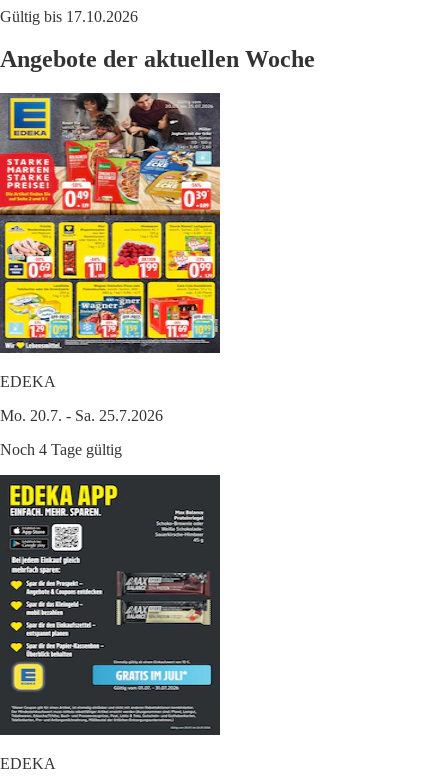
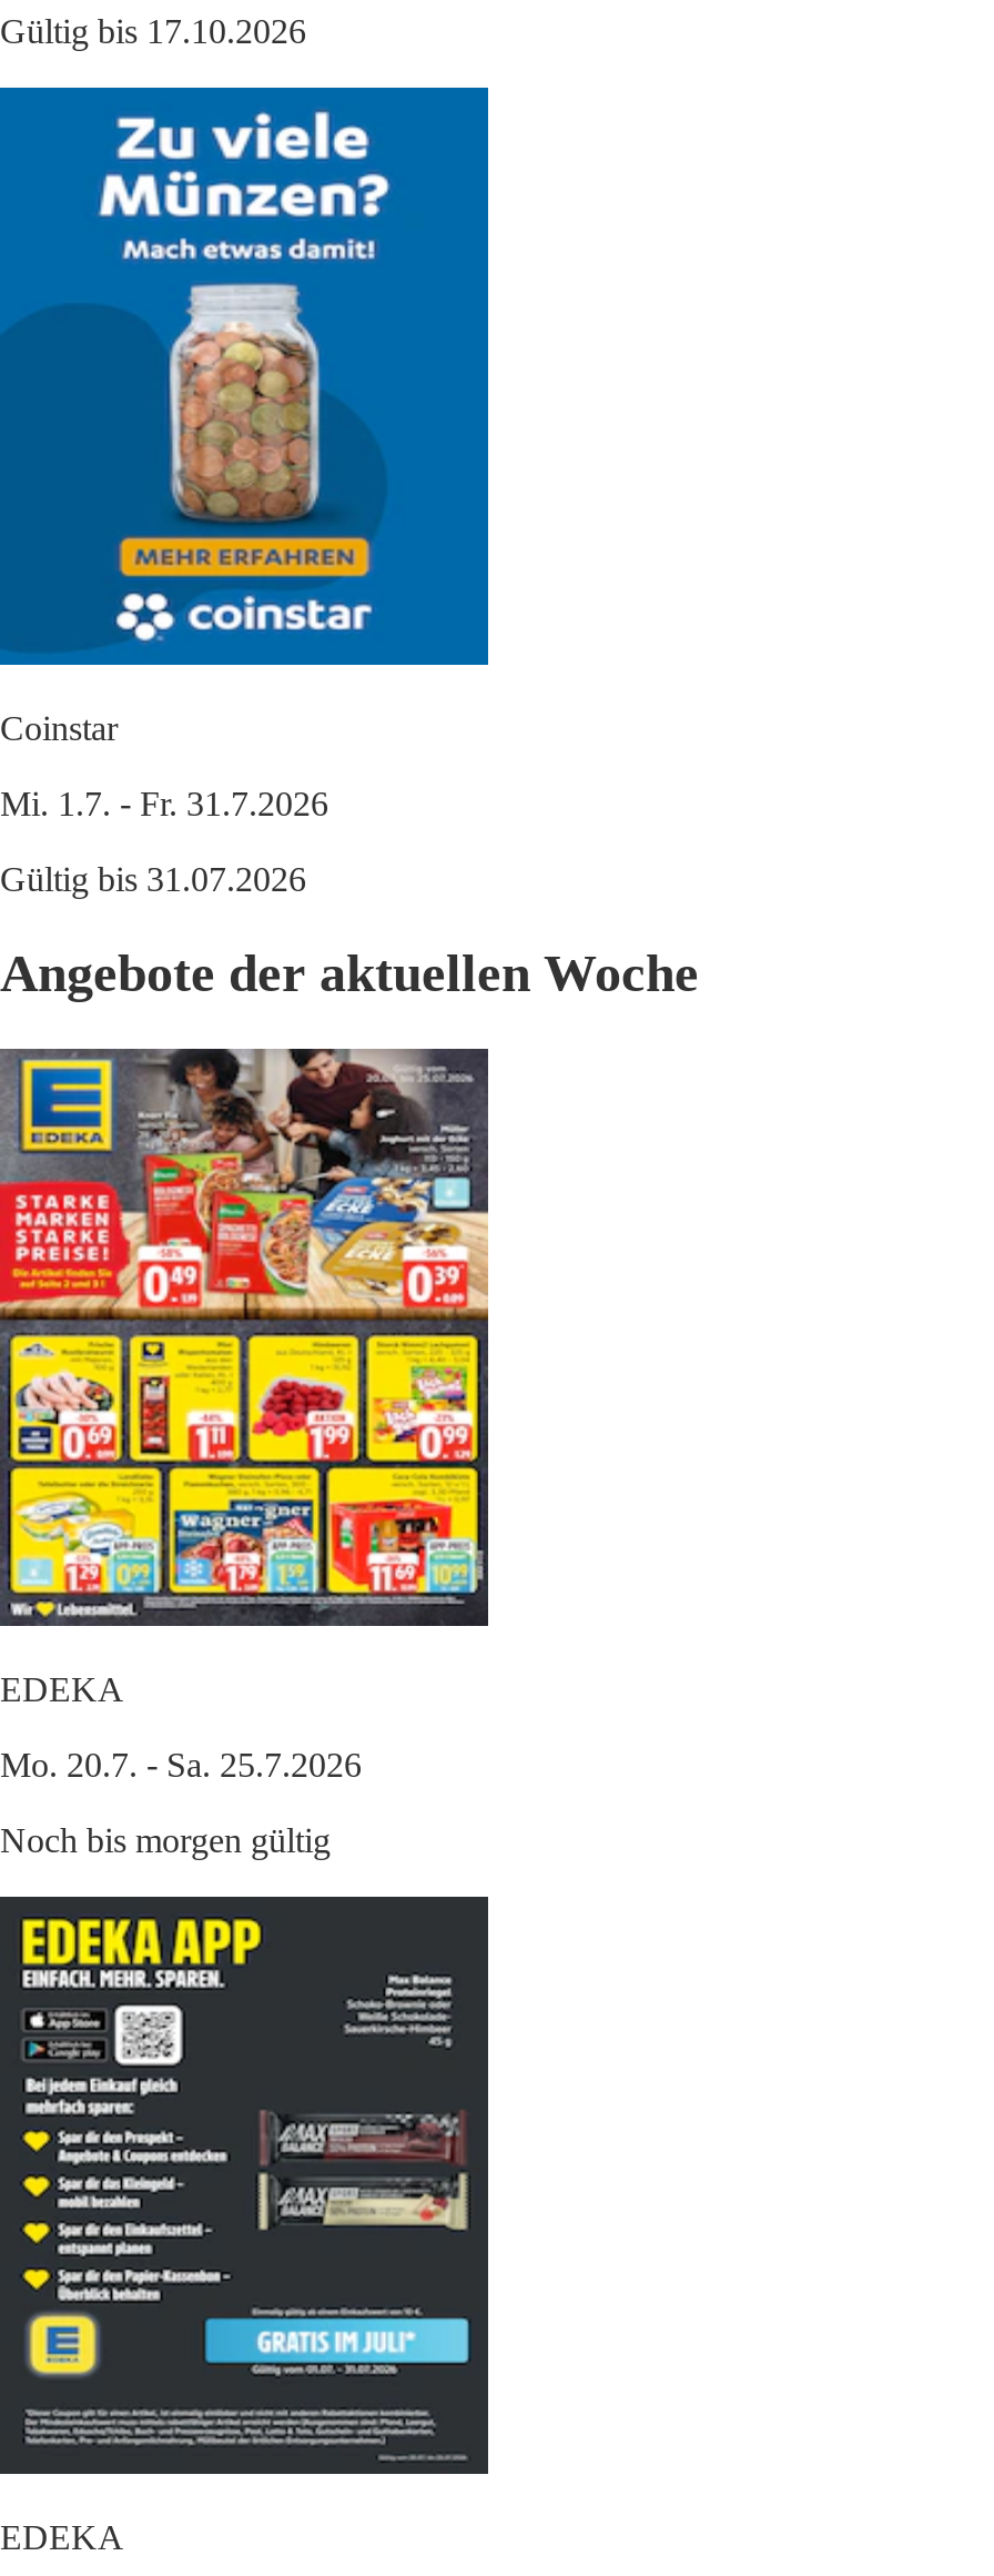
+ [image]
+ Coinstar
+ Mi. 1.7. - Fr. 31.7.2026
+ Gültig bis 31.07.2026

- Noch 4 Tage gültig
+ Noch bis morgen gültig
